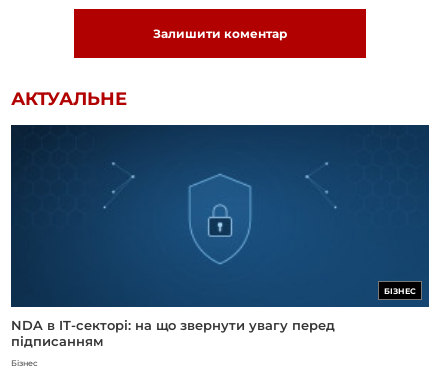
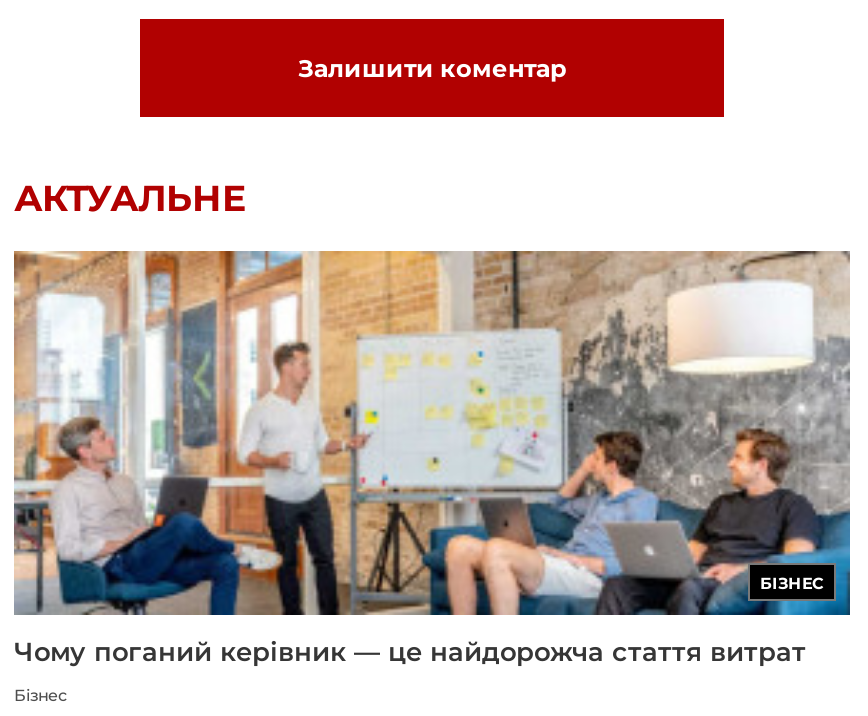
- [image]
- NDA в IT-секторі: на що звернути увагу перед
- підписанням
+ [image]
+ Чому поганий керівник — це найдорожча стаття витрат
